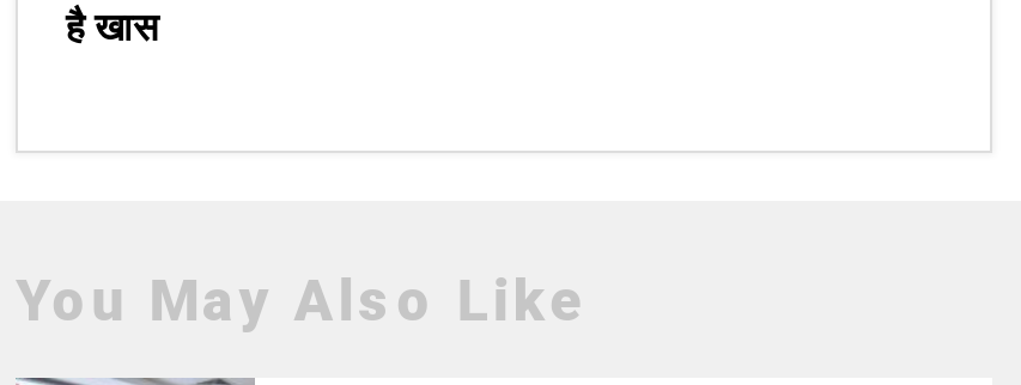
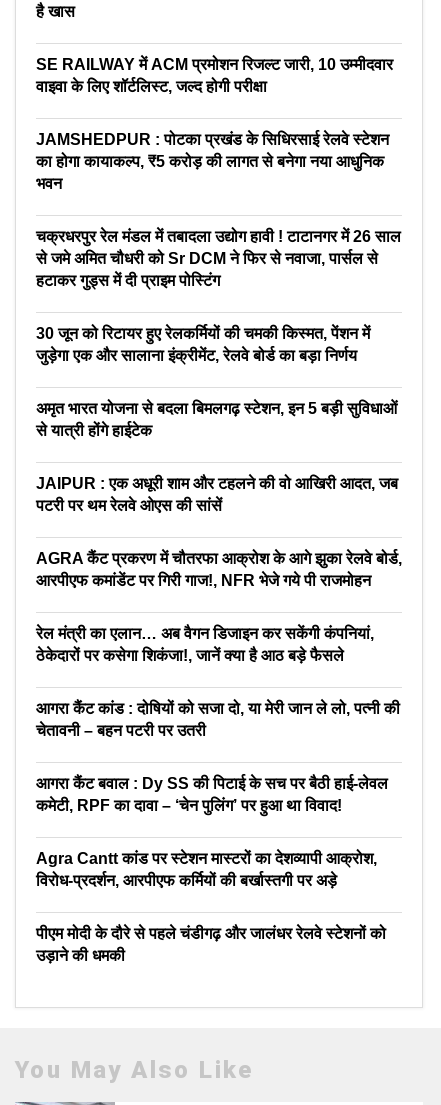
+ SE RAILWAY में ACM प्रमोशन रिजल्ट जारी, 10 उम्मीदवार
+ वाइवा के लिए शॉर्टलिस्ट, जल्द होगी परीक्षा
+ JAMSHEDPUR : पोटका प्रखंड के सिधिरसाई रेलवे स्टेशन
+ का होगा कायाकल्प, ₹5 करोड़ की लागत से बनेगा नया आधुनिक
+ भवन
+ चक्रधरपुर रेल मंडल में तबादला उद्योग हावी ! टाटानगर में 26 साल
+ से जमे अमित चौधरी को Sr DCM ने फिर से नवाजा, पार्सल से
+ हटाकर गुड्स में दी प्राइम पोस्टिंग
+ 30 जून को रिटायर हुए रेलकर्मियों की चमकी किस्मत, पेंशन में
+ जुड़ेगा एक और सालाना इंक्रीमेंट, रेलवे बोर्ड का बड़ा निर्णय
+ अमृत भारत योजना से बदला बिमलगढ़ स्टेशन, इन 5 बड़ी सुविधाओं
+ से यात्री होंगे हाईटेक
+ JAIPUR : एक अधूरी शाम और टहलने की वो आखिरी आदत, जब
+ पटरी पर थम रेलवे ओएस की सांसें
+ AGRA कैंट प्रकरण में चौतरफा आक्रोश के आगे झुका रेलवे बोर्ड,
+ आरपीएफ कमांडेंट पर गिरी गाज!, NFR भेजे गये पी राजमोहन
+ रेल मंत्री का एलान… अब वैगन डिजाइन कर सकेंगी कंपनियां,
+ ठेकेदारों पर कसेगा शिकंजा!, जानें क्या है आठ बड़े फैसले
+ आगरा कैंट कांड : दोषियों को सजा दो, या मेरी जान ले लो, पत्नी की
+ चेतावनी – बहन पटरी पर उतरी
+ आगरा कैंट बवाल : Dy SS की पिटाई के सच पर बैठी हाई-लेवल
+ कमेटी, RPF का दावा – ‘चेन पुलिंग’ पर हुआ था विवाद!
+ Agra Cantt कांड पर स्टेशन मास्टरों का देशव्यापी आक्रोश,
+ विरोध-प्रदर्शन, आरपीएफ कर्मियों की बर्खास्तगी पर अड़े
+ पीएम मोदी के दौरे से पहले चंडीगढ़ और जालंधर रेलवे स्टेशनों को
+ उड़ाने की धमकी
